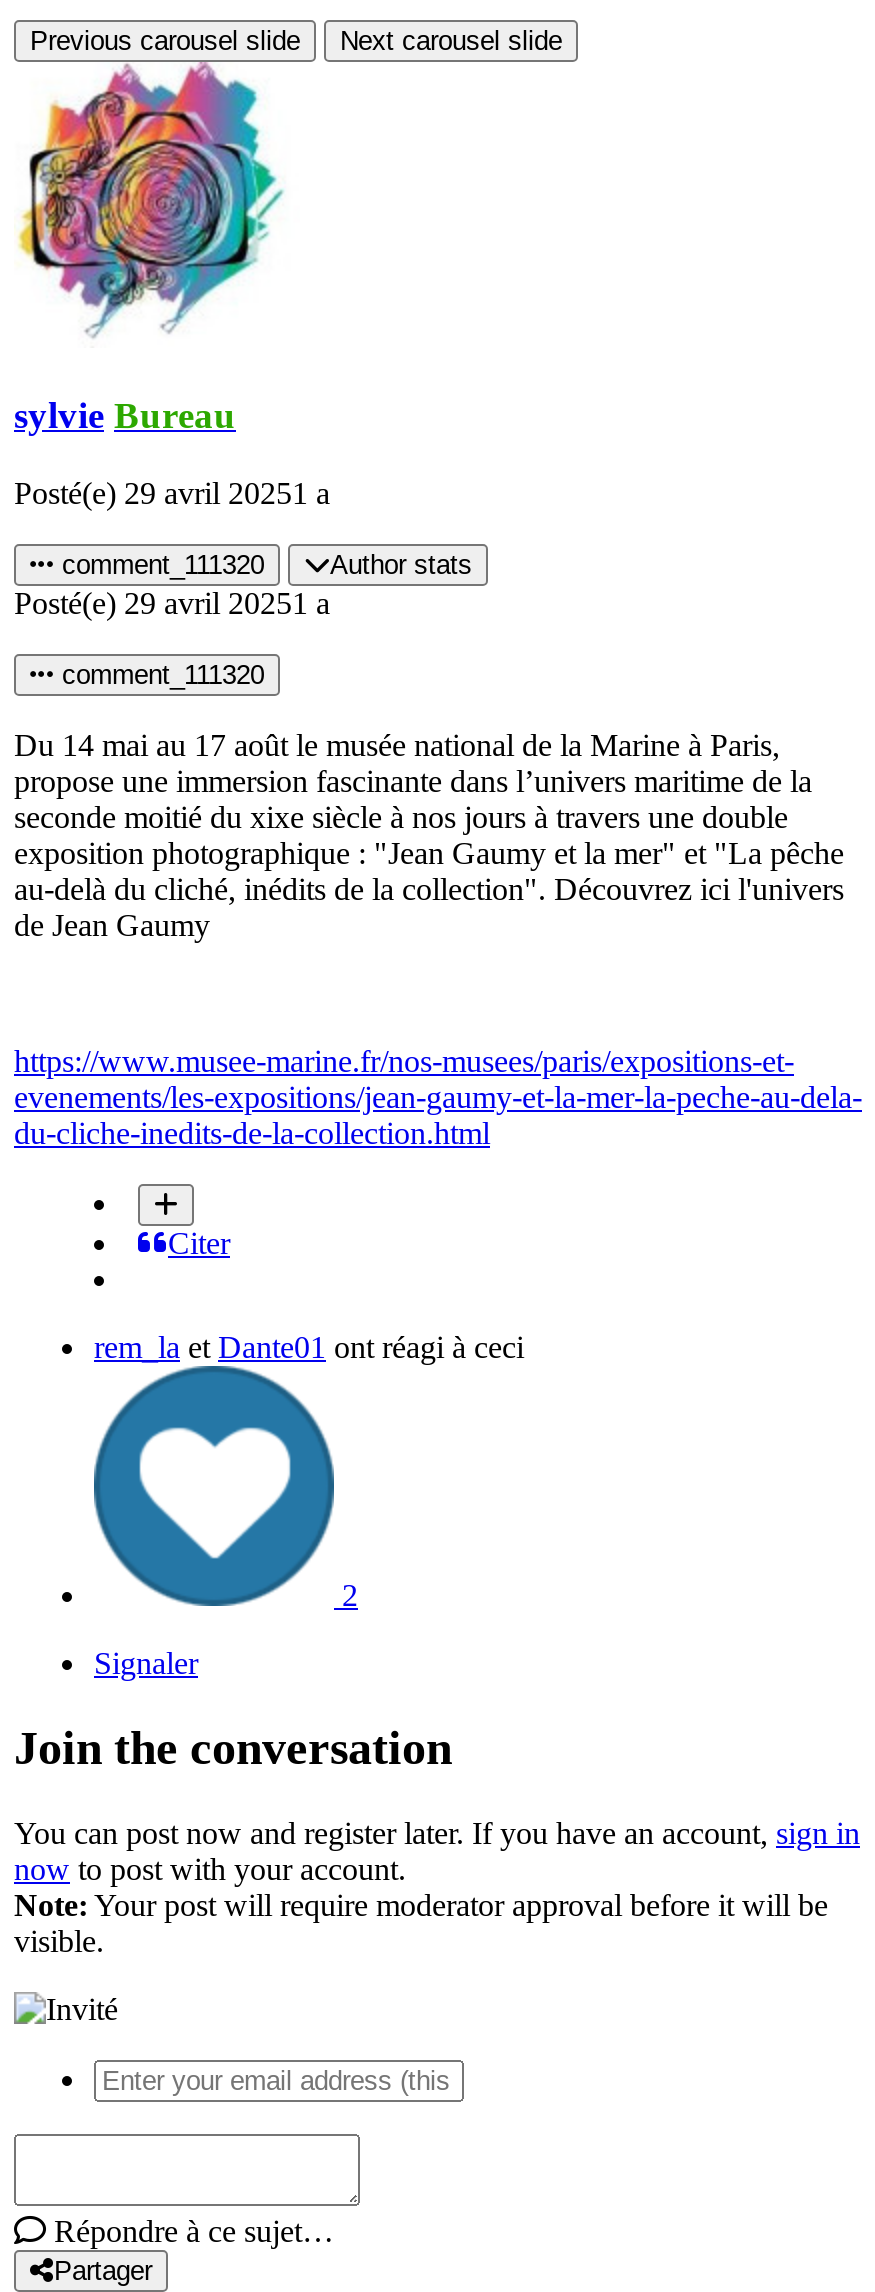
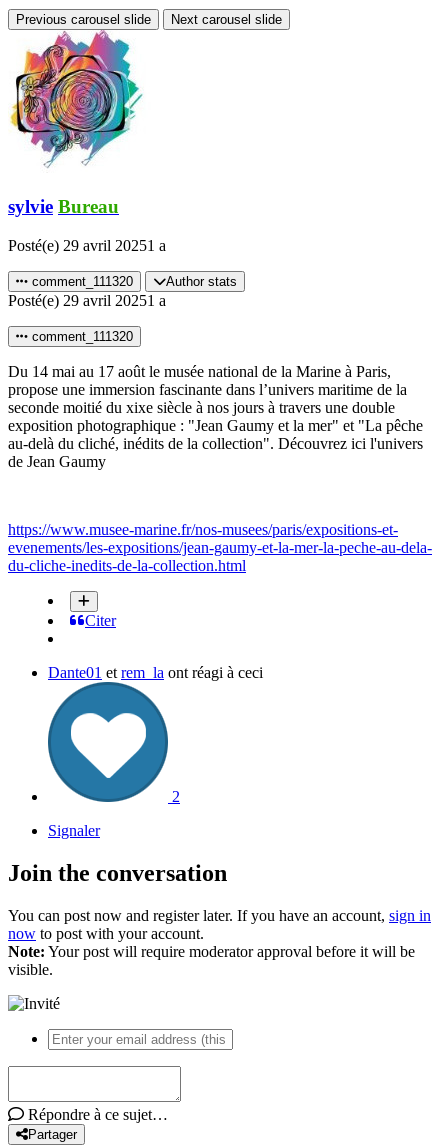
- rem_la et Dante01 ont réagi à ceci
+ Dante01 et rem_la ont réagi à ceci
